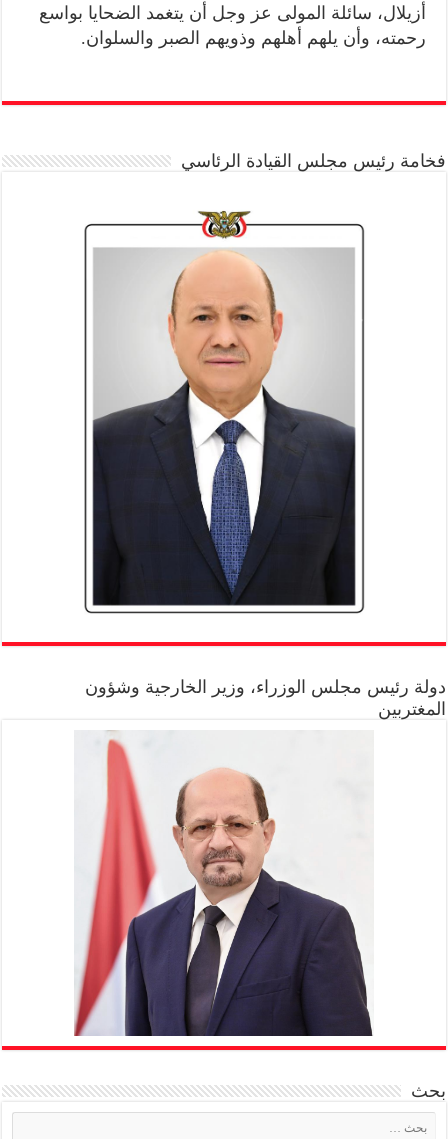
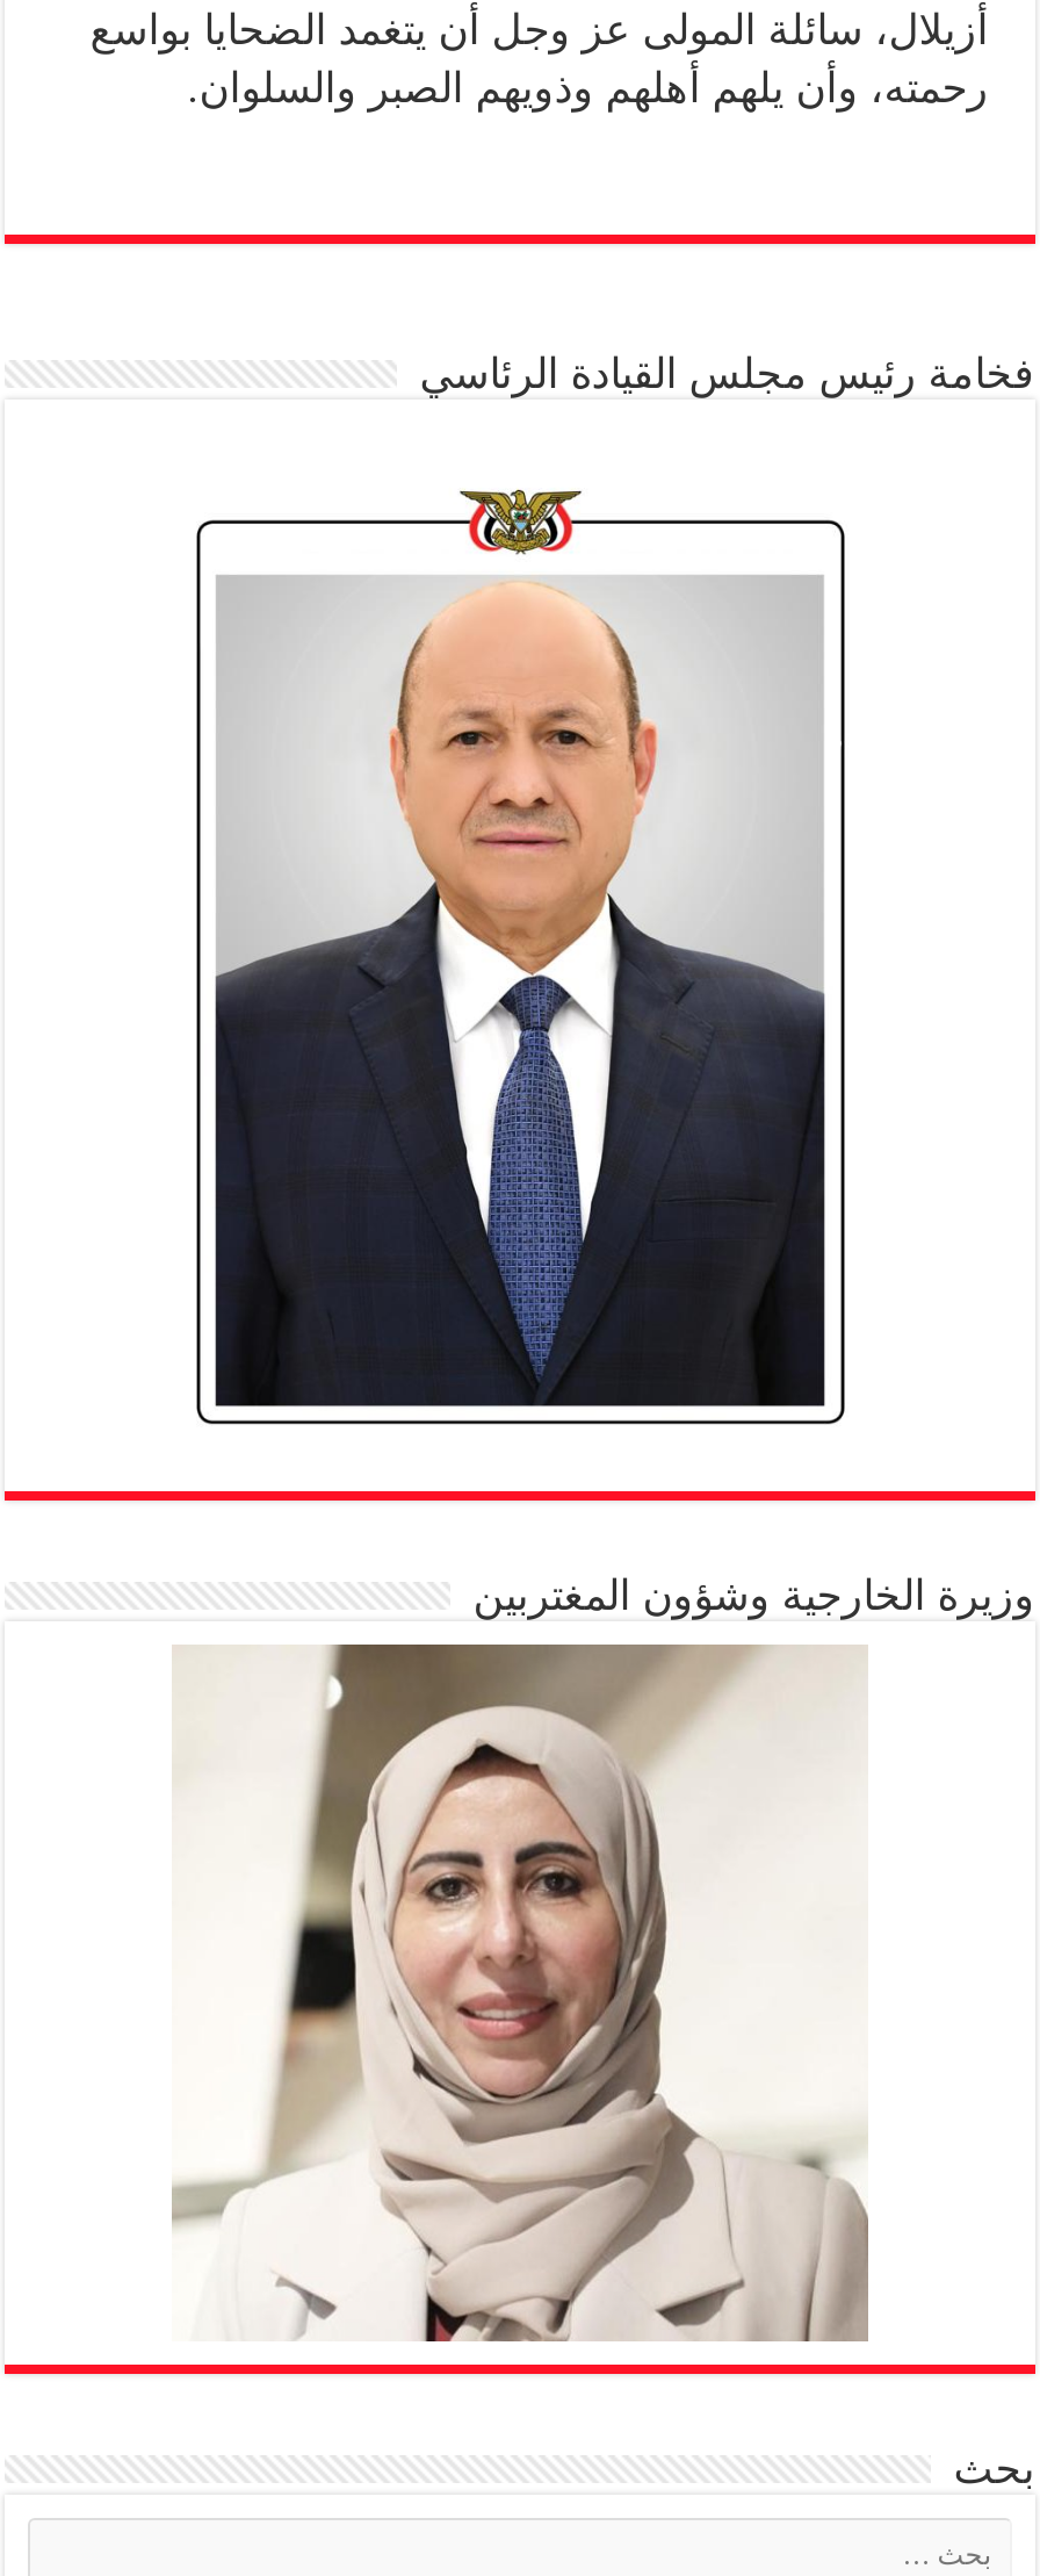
- دولة رئيس مجلس الوزراء، وزير الخارجية وشؤون
- المغتربين
+ وزيرة الخارجية وشؤون المغتربين

- [image]
+ [image]
